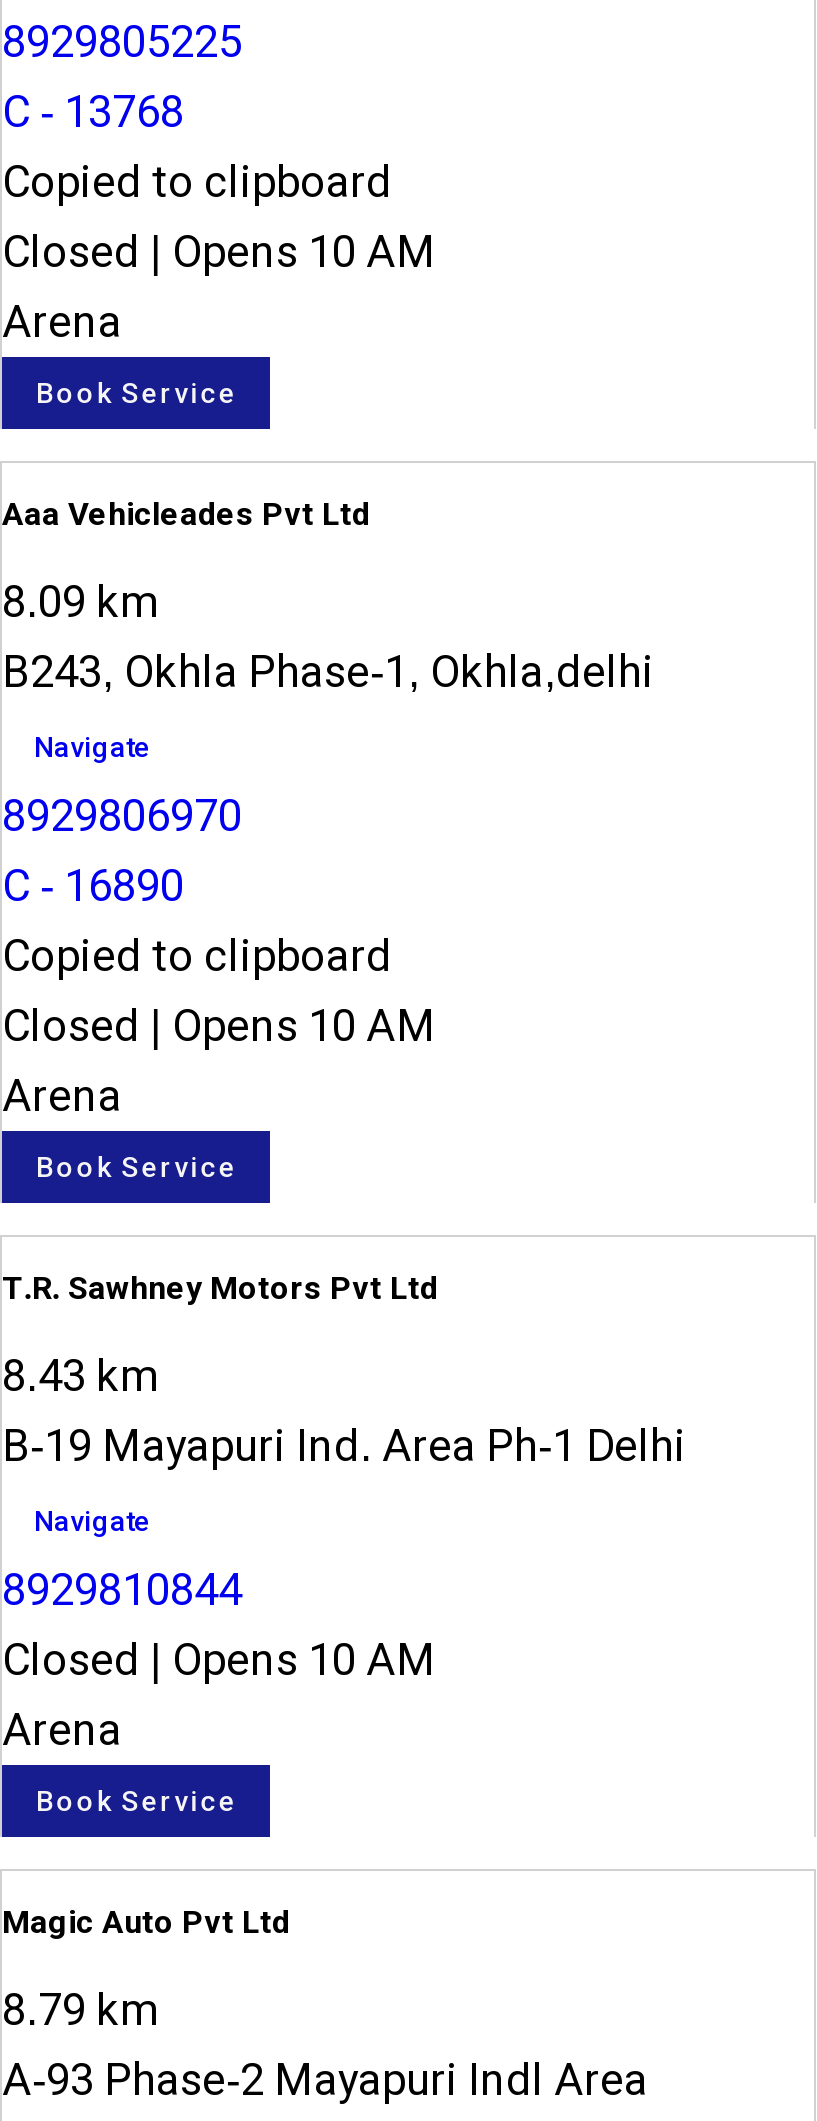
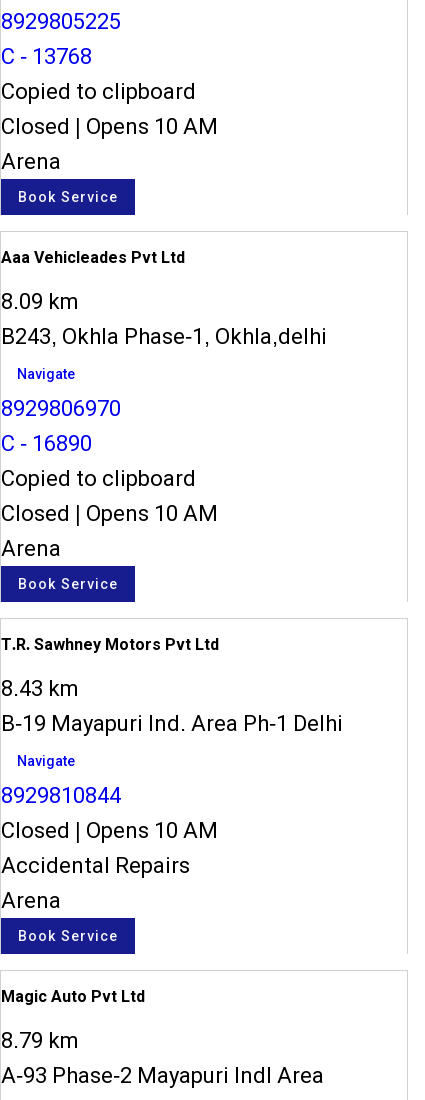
+ Accidental Repairs
